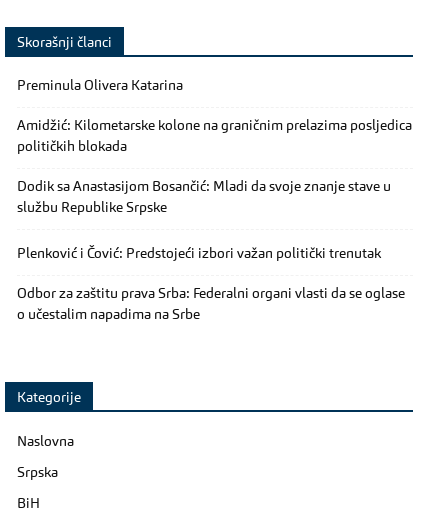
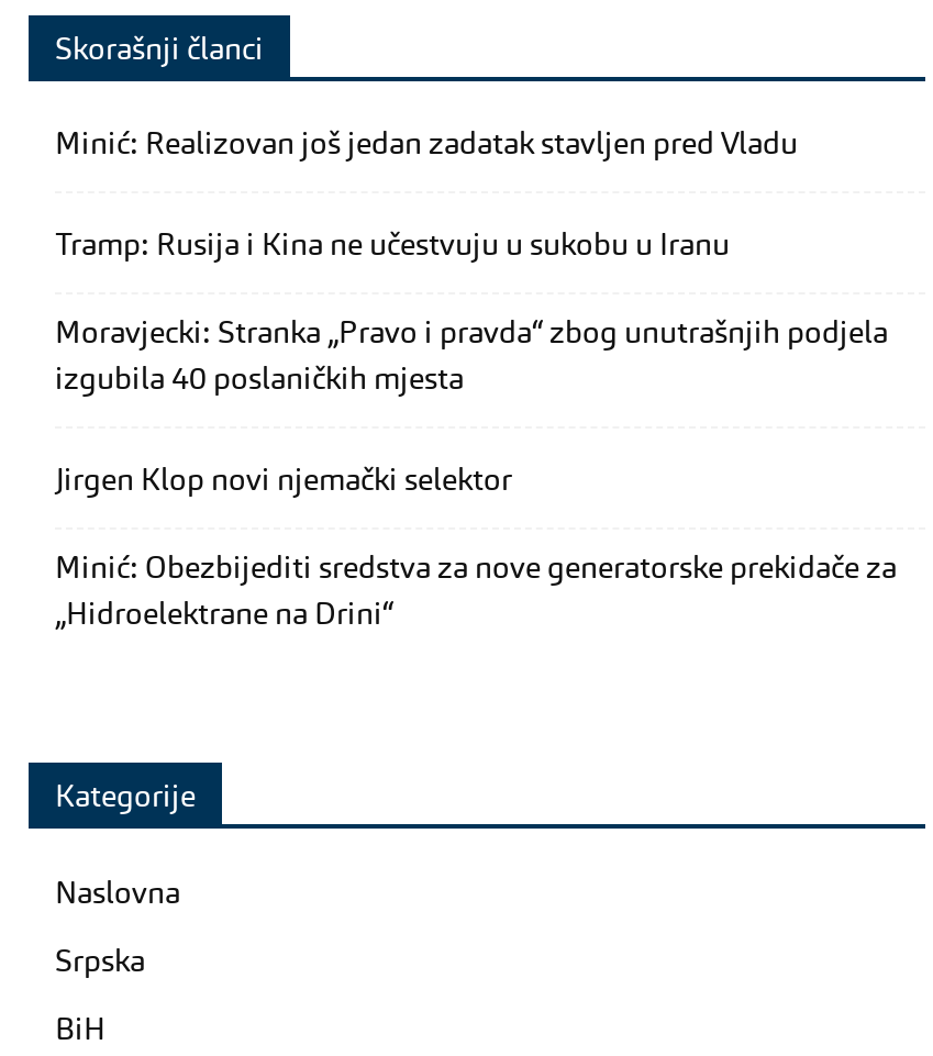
- Preminula Olivera Katarina
- Amidžić: Kilometarske kolone na graničnim prelazima posljedica
- političkih blokada
- Dodik sa Anastasijom Bosančić: Mladi da svoje znanje stave u
- službu Republike Srpske
- Plenković i Čović: Predstojeći izbori važan politički trenutak
- Odbor za zaštitu prava Srba: Federalni organi vlasti da se oglase
- o učestalim napadima na Srbe
+ Minić: Realizovan još jedan zadatak stavljen pred Vladu
+ Tramp: Rusija i Kina ne učestvuju u sukobu u Iranu
+ Moravjecki: Stranka „Pravo i pravda“ zbog unutrašnjih podjela
+ izgubila 40 poslaničkih mjesta
+ Jirgen Klop novi njemački selektor
+ Minić: Obezbijediti sredstva za nove generatorske prekidače za
+ „Hidroelektrane na Drini“
